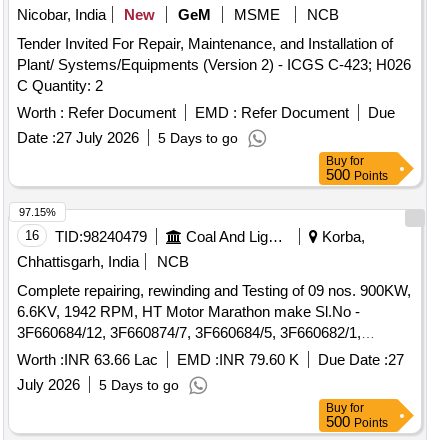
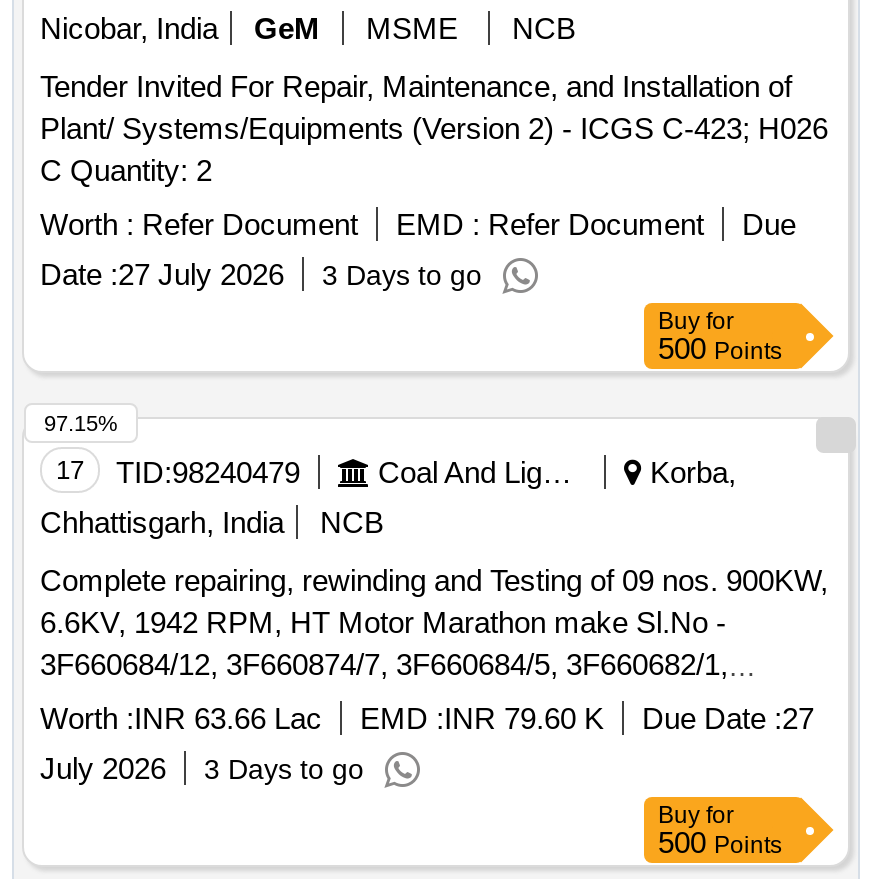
- New

- Date : 27 July 2026 5 Days to go
+ Date : 27 July 2026 3 Days to go

- 16 TID:98240479
+ 17 TID:98240479

- July 2026 5 Days to go
+ July 2026 3 Days to go
